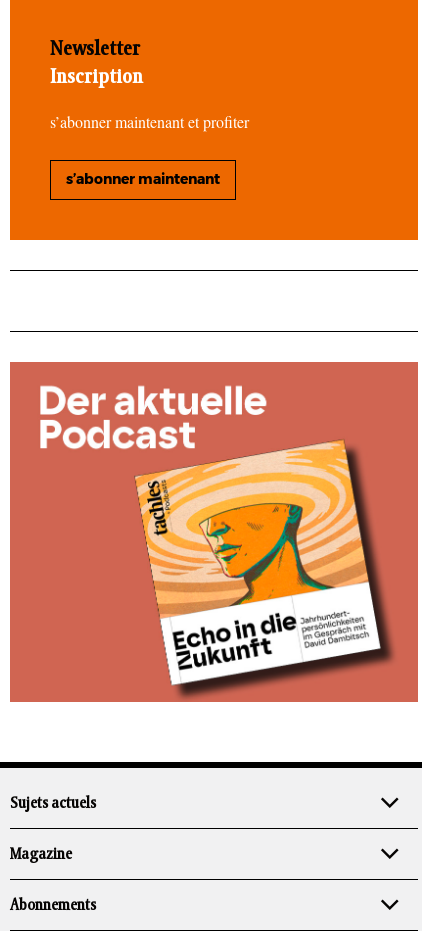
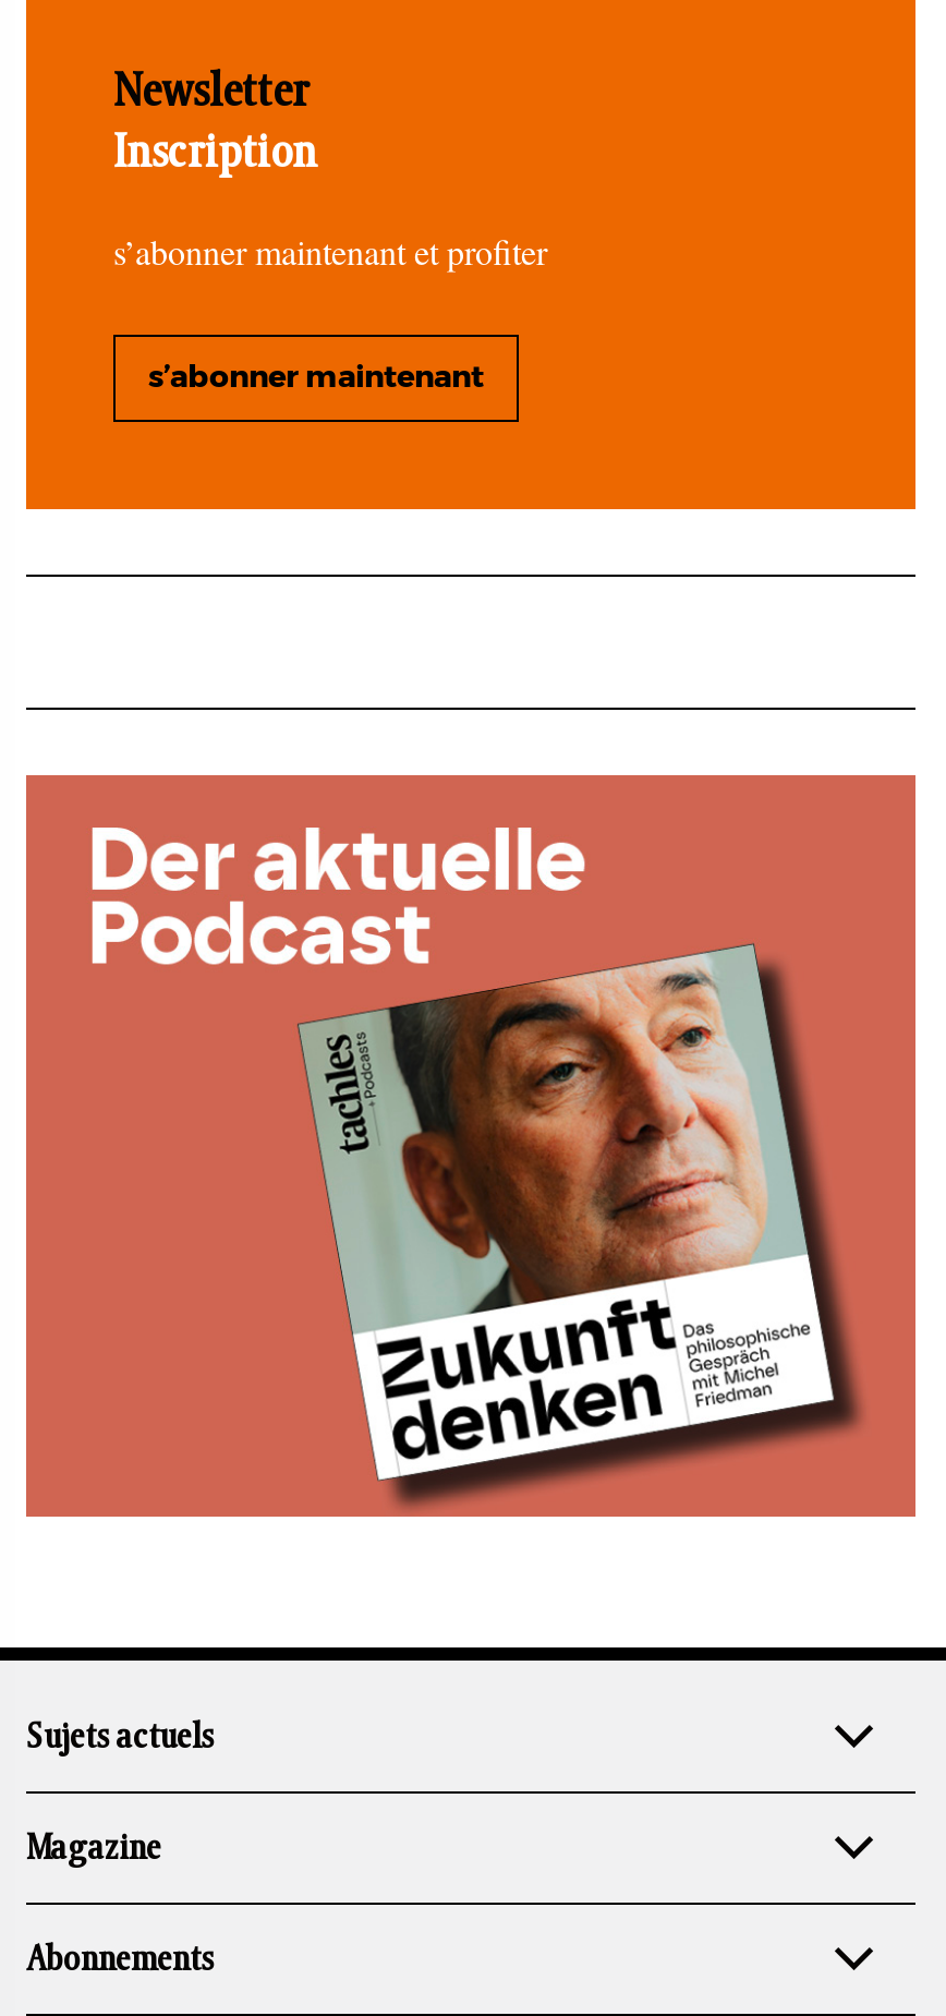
- [image]
+ [image]
